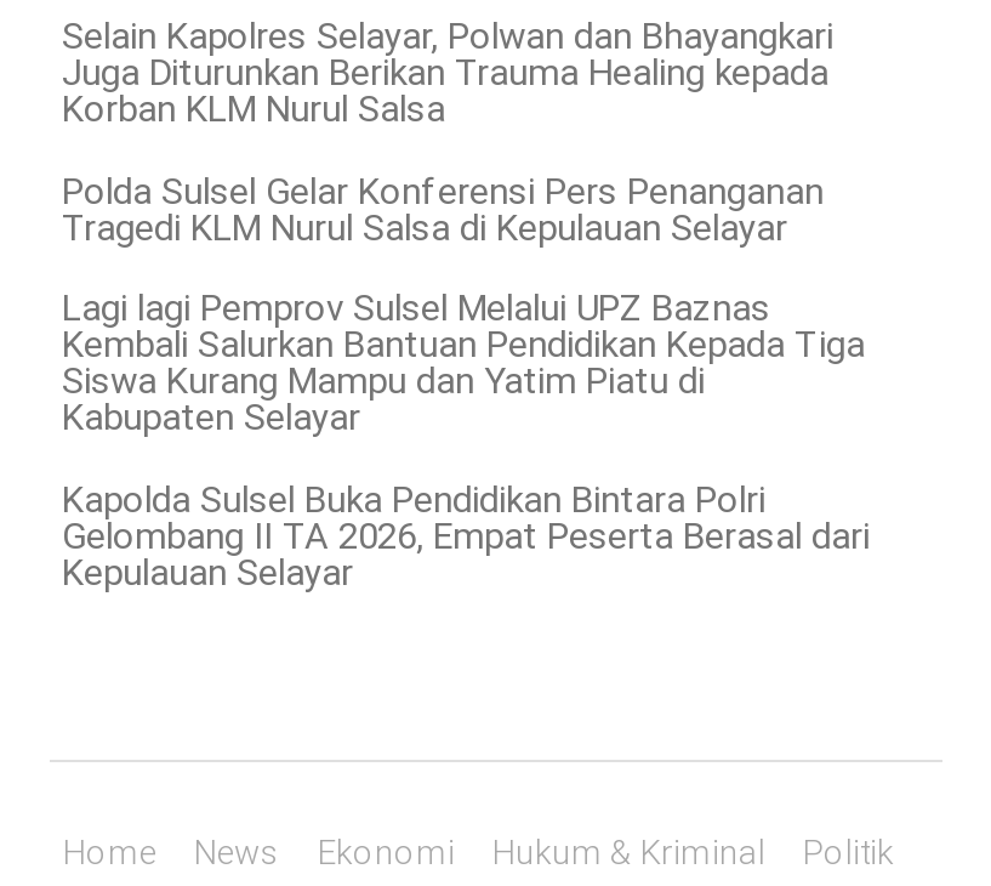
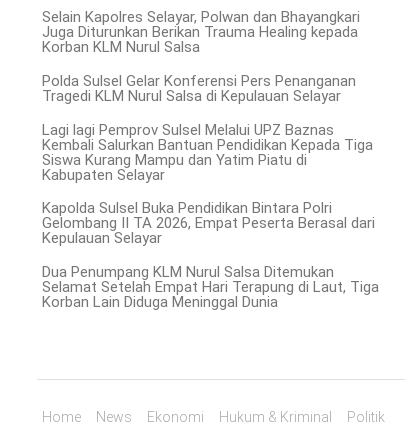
+ Dua Penumpang KLM Nurul Salsa Ditemukan
+ Selamat Setelah Empat Hari Terapung di Laut, Tiga
+ Korban Lain Diduga Meninggal Dunia
